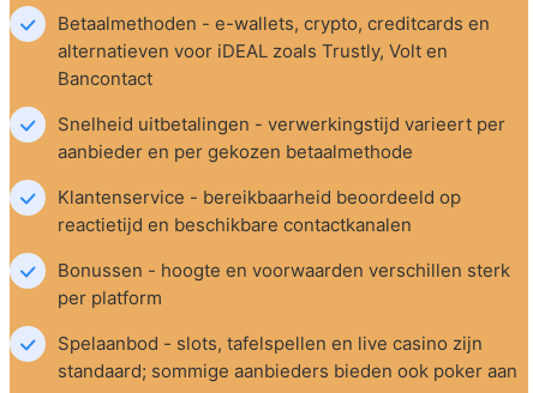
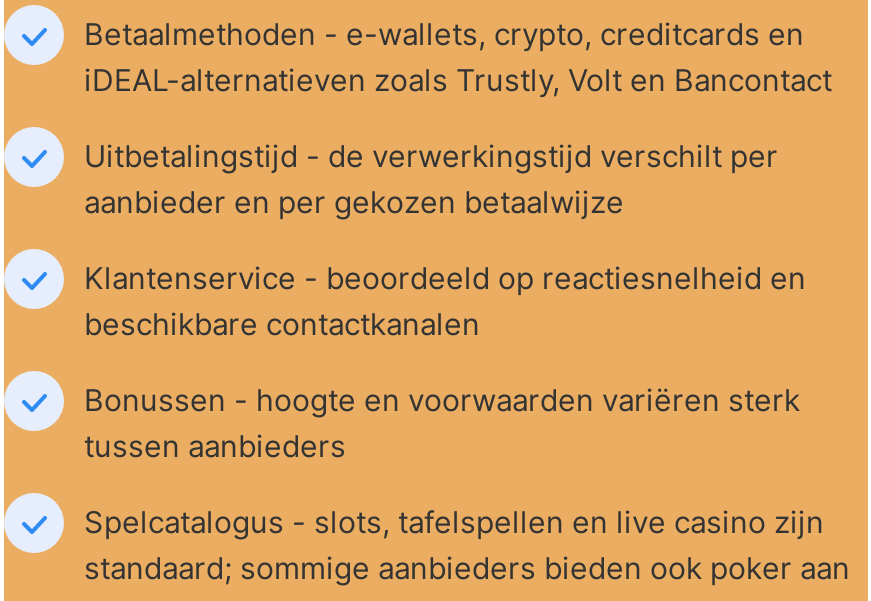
- alternatieven voor iDEAL zoals Trustly, Volt en
- Bancontact
+ iDEAL-alternatieven zoals Trustly, Volt en Bancontact

- Snelheid uitbetalingen - verwerkingstijd varieert per
- aanbieder en per gekozen betaalmethode
+ Uitbetalingstijd - de verwerkingstijd verschilt per
+ aanbieder en per gekozen betaalwijze

- Klantenservice - bereikbaarheid beoordeeld op
- reactietijd en beschikbare contactkanalen
+ Klantenservice - beoordeeld op reactiesnelheid en
+ beschikbare contactkanalen

- Bonussen - hoogte en voorwaarden verschillen sterk
- per platform
+ Bonussen - hoogte en voorwaarden variëren sterk
+ tussen aanbieders

- Spelaanbod - slots, tafelspellen en live casino zijn
+ Spelcatalogus - slots, tafelspellen en live casino zijn
